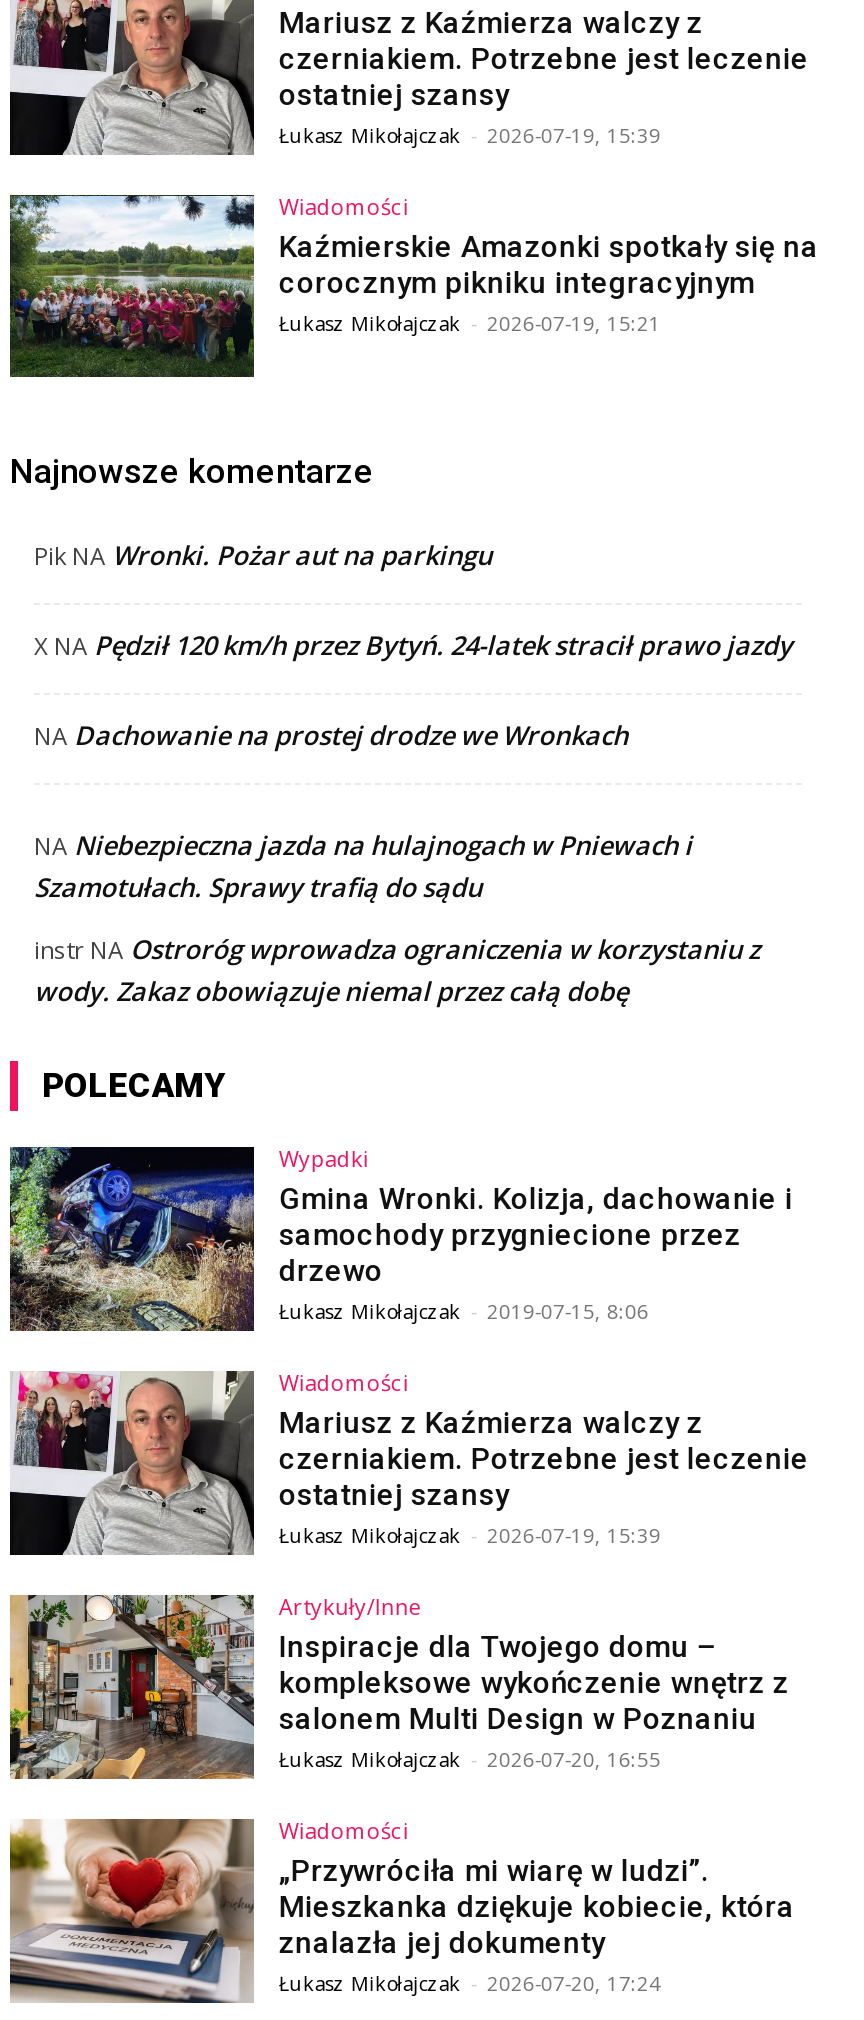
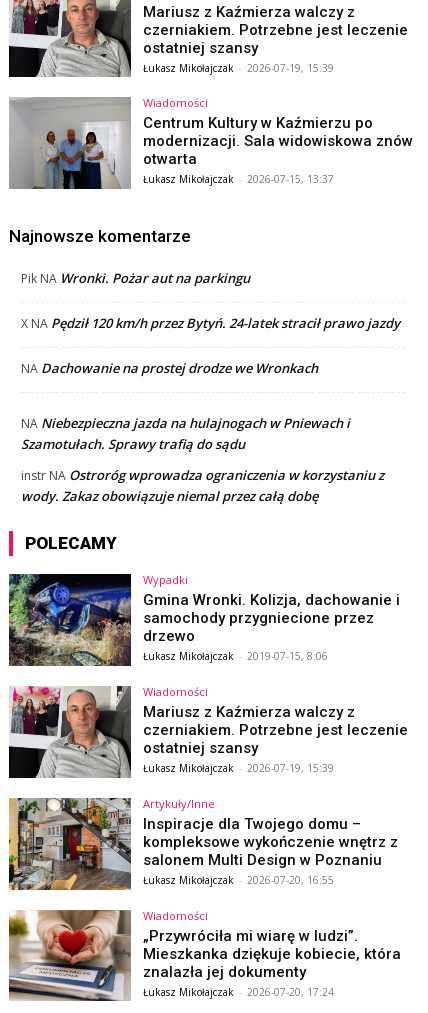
- [image]
- Kaźmierskie Amazonki spotkały się na
- corocznym pikniku integracyjnym
- Łukasz Mikołajczak - 2026-07-19, 15:21
+ [image]
+ Centrum Kultury w Kaźmierzu po
+ modernizacji. Sala widowiskowa znów
+ otwarta
+ Łukasz Mikołajczak - 2026-07-15, 13:37
